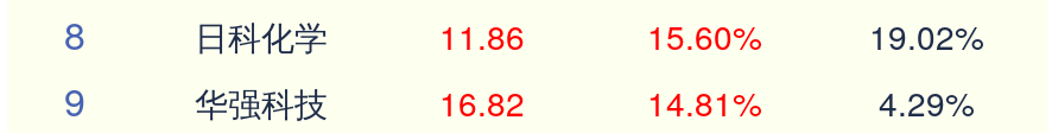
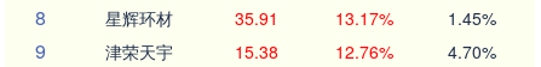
- 日科化学
- 11.86
- 15.60%
- 19.02%
+ 星辉环材
+ 35.91
+ 13.17%
+ 1.45%

- 华强科技
- 16.82
- 14.81%
- 4.29%
+ 津荣天宇
+ 15.38
+ 12.76%
+ 4.70%
